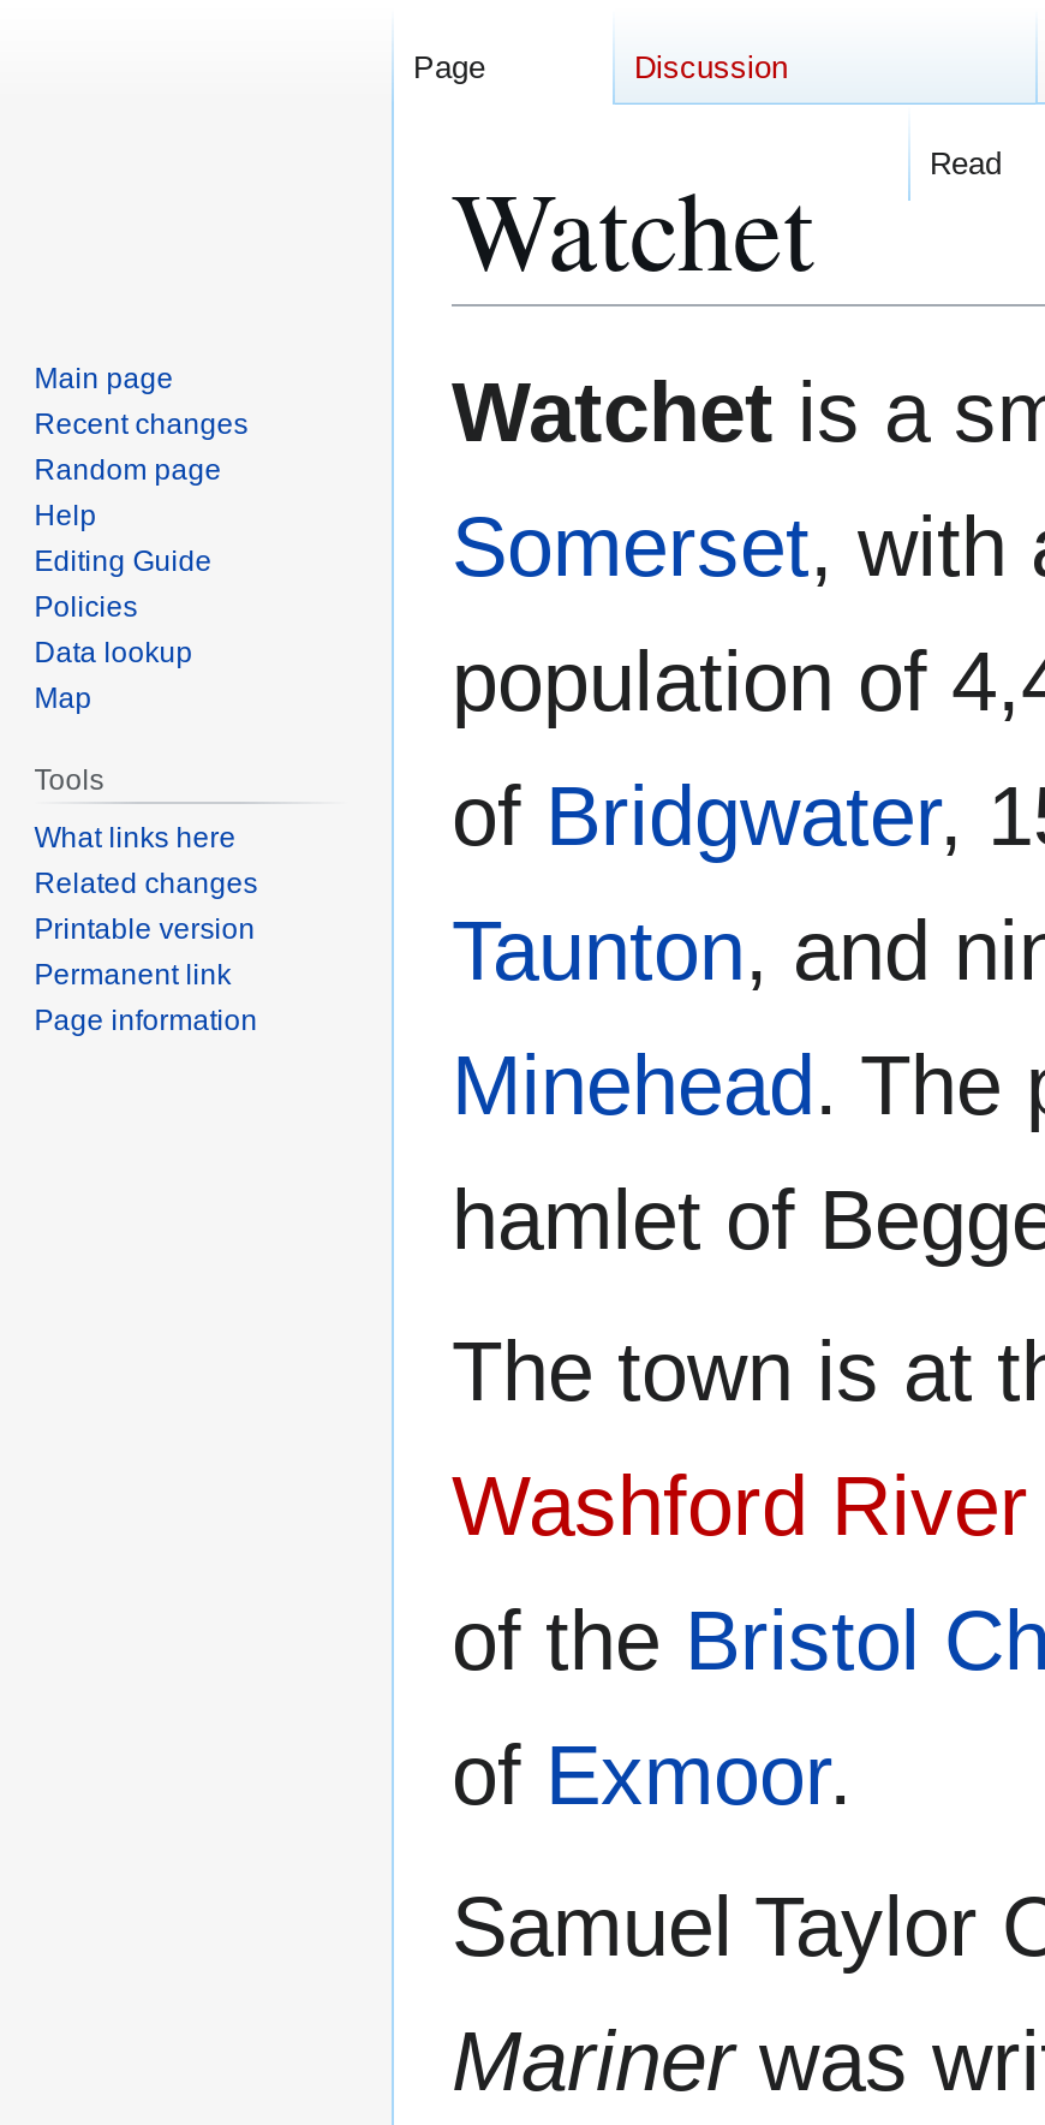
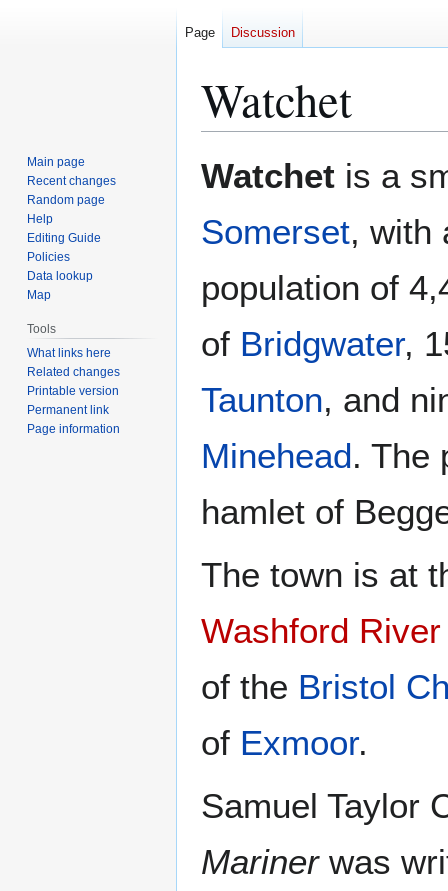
- Read
